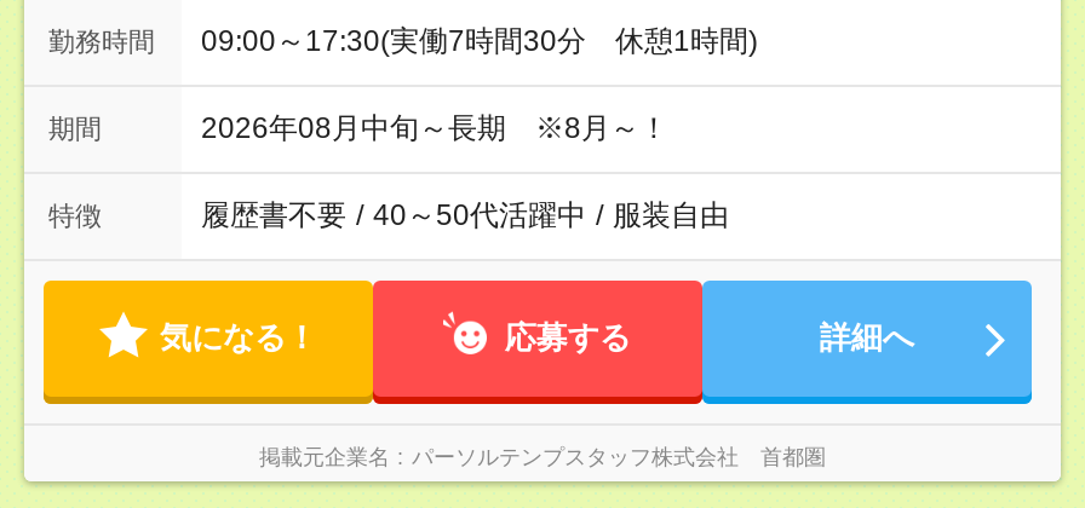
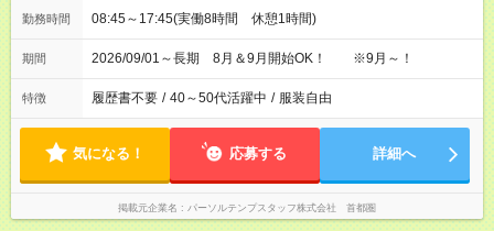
- 09:00～17:30(実働7時間30分 休憩1時間)
+ 08:45～17:45(実働8時間 休憩1時間)

- 2026年08月中旬～長期 ※8月～！
+ 2026/09/01～長期 8月＆9月開始OK！ ※9月～！
